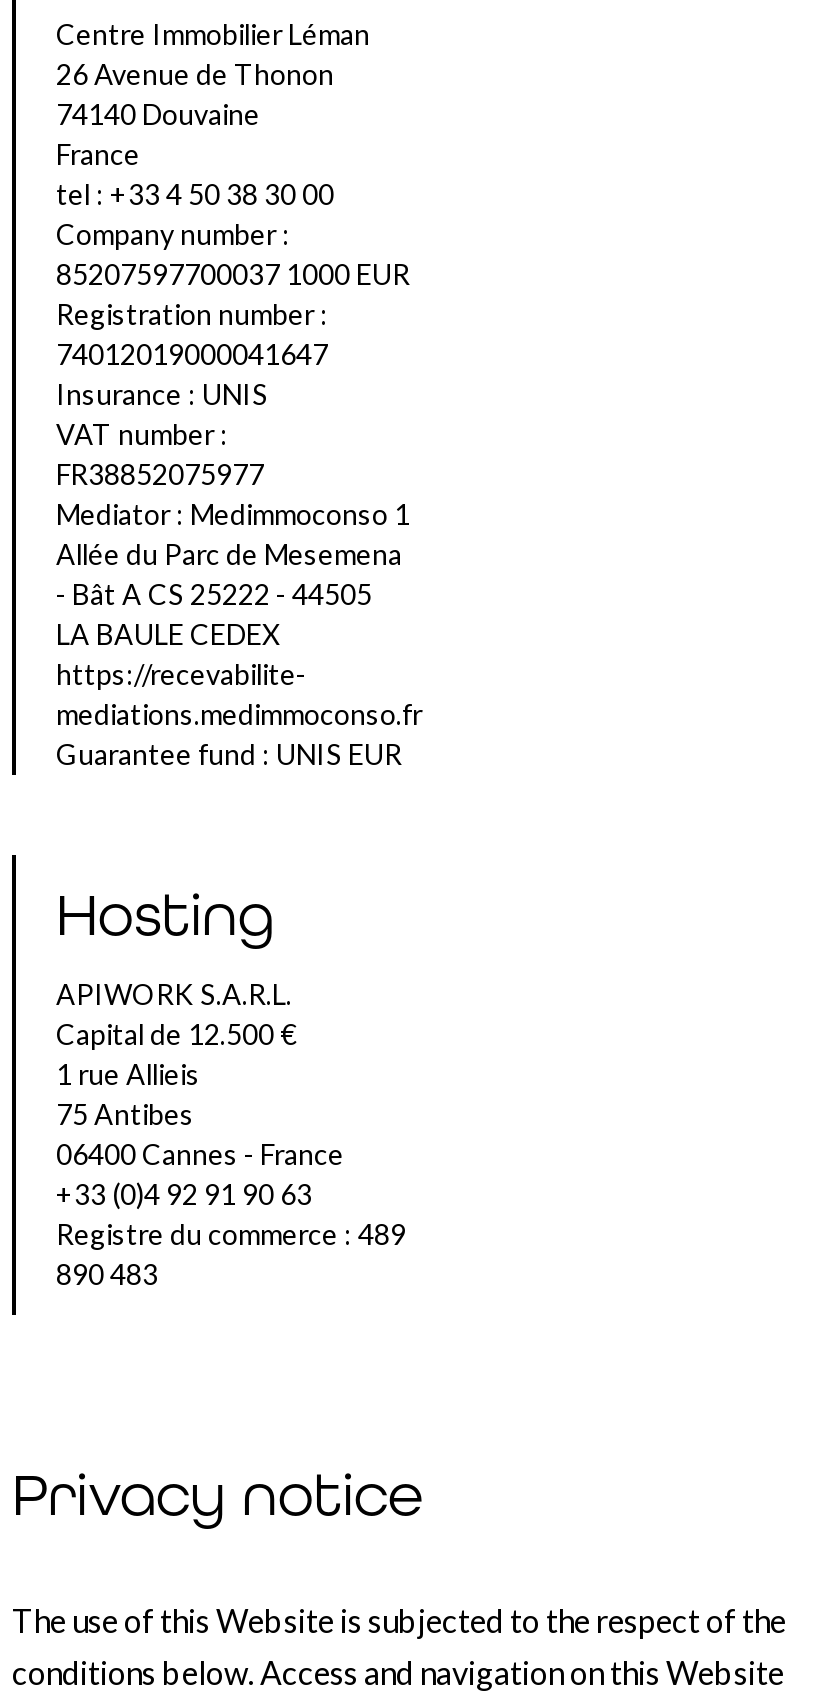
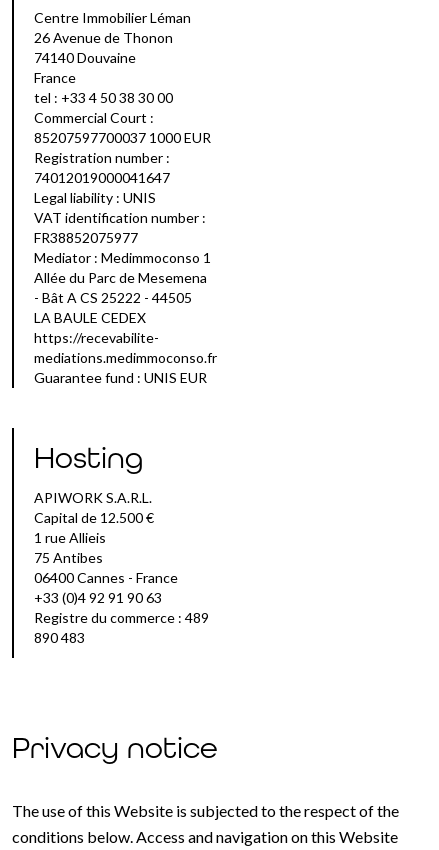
- Company number :
+ Commercial Court :

- Insurance : UNIS
- VAT number :
+ Legal liability : UNIS
+ VAT identification number :
